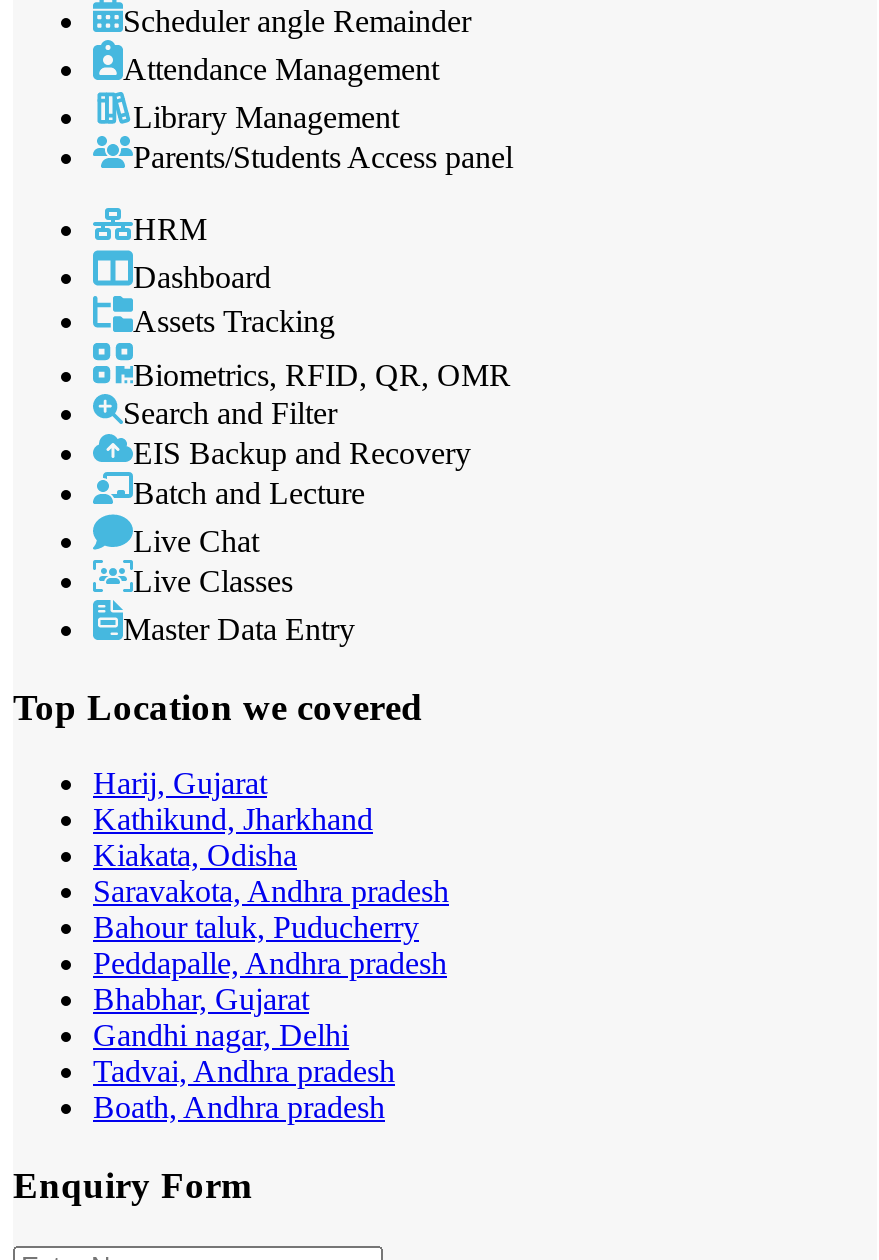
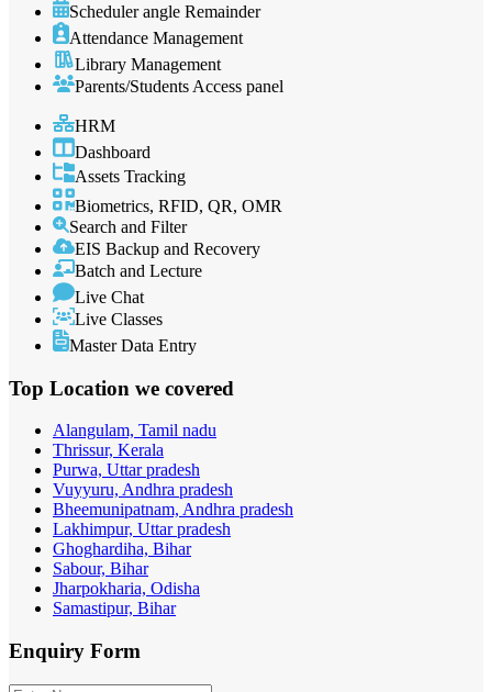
- Harij, Gujarat
- Kathikund, Jharkhand
- Kiakata, Odisha
- Saravakota, Andhra pradesh
- Bahour taluk, Puducherry
- Peddapalle, Andhra pradesh
- Bhabhar, Gujarat
- Gandhi nagar, Delhi
- Tadvai, Andhra pradesh
- Boath, Andhra pradesh
+ Alangulam, Tamil nadu
+ Thrissur, Kerala
+ Purwa, Uttar pradesh
+ Vuyyuru, Andhra pradesh
+ Bheemunipatnam, Andhra pradesh
+ Lakhimpur, Uttar pradesh
+ Ghoghardiha, Bihar
+ Sabour, Bihar
+ Jharpokharia, Odisha
+ Samastipur, Bihar
